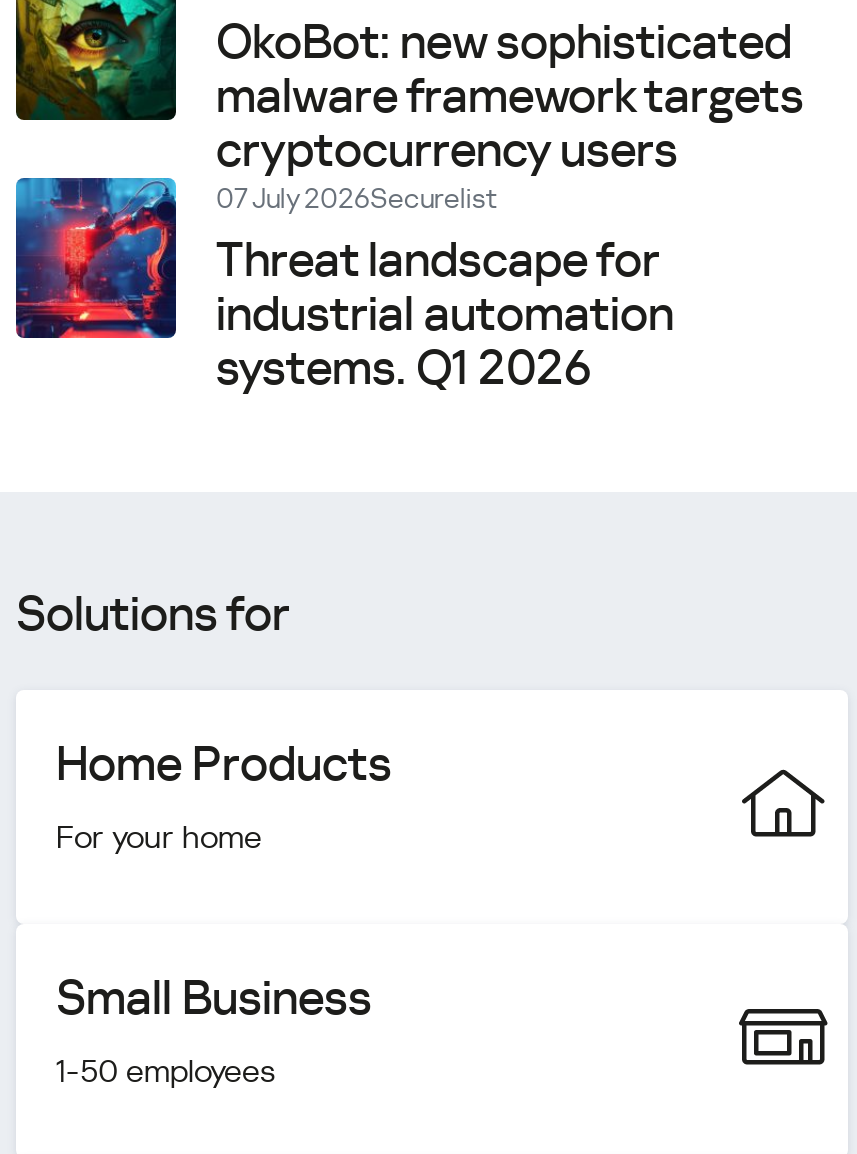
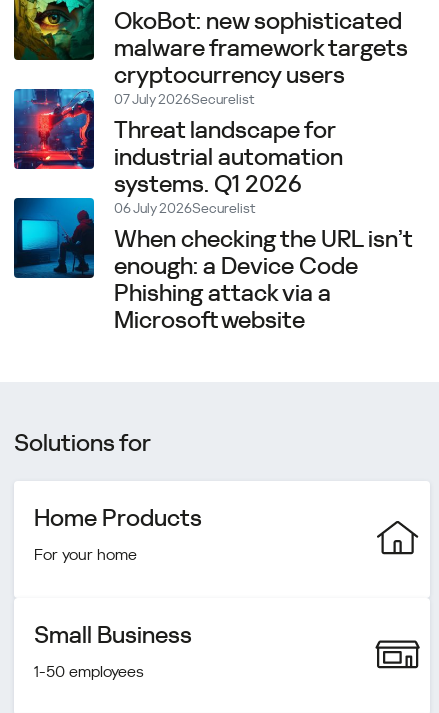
+ [image]
+ 06 July 2026Securelist
+ When checking the URL isn’t
+ enough: a Device Code
+ Phishing attack via a
+ Microsoft website
